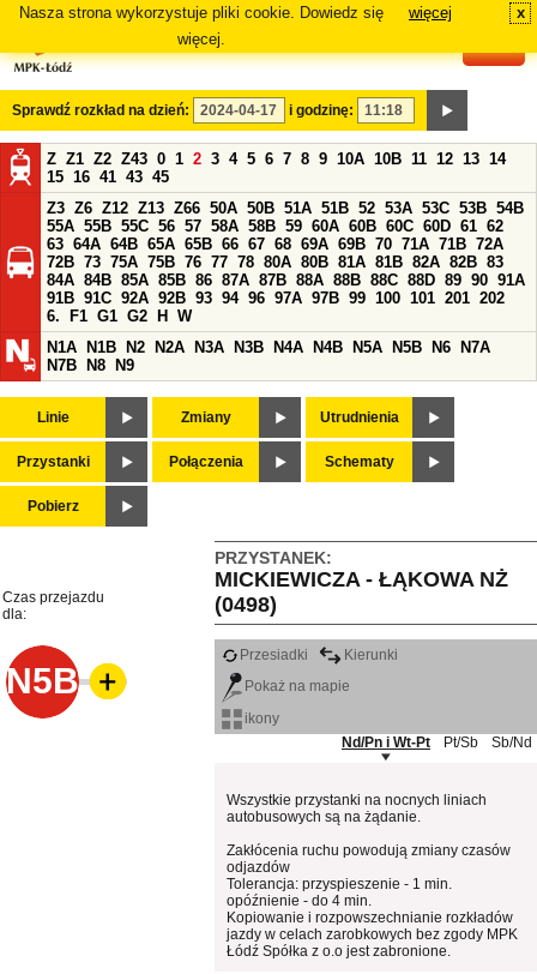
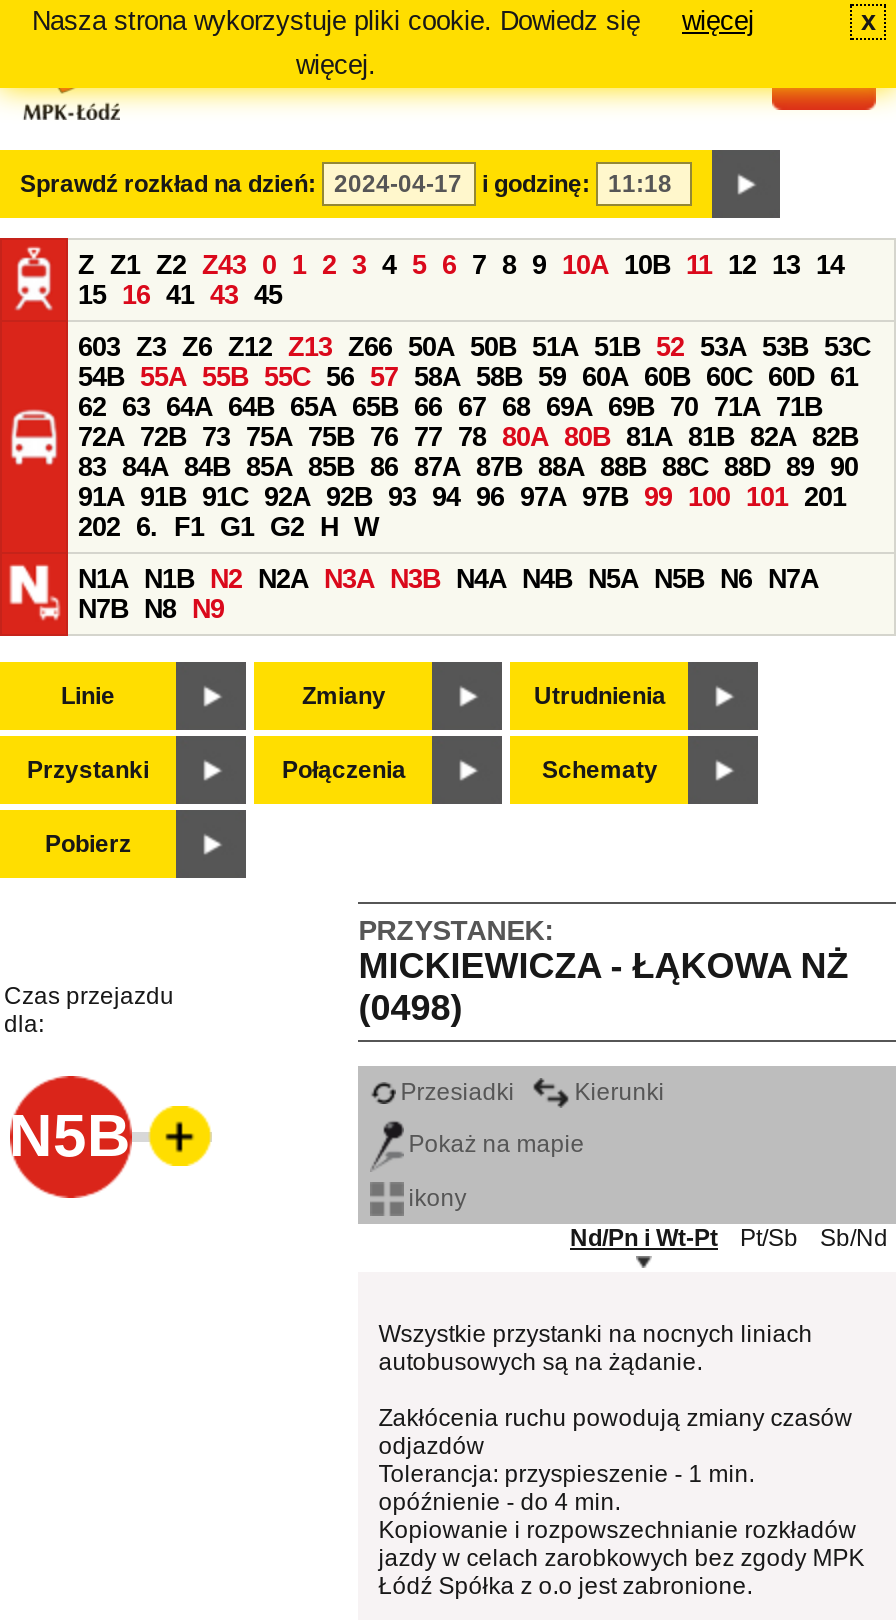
- Z3 Z6 Z12 Z13 Z66 50A 50B 51A 51B 52 53A 53C 53B 54B
- 55A 55B 55C 56 57 58A 58B 59 60A 60B 60C 60D 61 62
- 63 64A 64B 65A 65B 66 67 68 69A 69B 70 71A 71B 72A
- 72B 73 75A 75B 76 77 78 80A 80B 81A 81B 82A 82B 83
- 84A 84B 85A 85B 86 87A 87B 88A 88B 88C 88D 89 90 91A
- 91B 91C 92A 92B 93 94 96 97A 97B 99 100 101 201 202
- 6. F1 G1 G2 H W
+ 603 Z3 Z6 Z12 Z13 Z66 50A 50B 51A 51B 52 53A 53B 53C
+ 54B 55A 55B 55C 56 57 58A 58B 59 60A 60B 60C 60D 61
+ 62 63 64A 64B 65A 65B 66 67 68 69A 69B 70 71A 71B
+ 72A 72B 73 75A 75B 76 77 78 80A 80B 81A 81B 82A 82B
+ 83 84A 84B 85A 85B 86 87A 87B 88A 88B 88C 88D 89 90
+ 91A 91B 91C 92A 92B 93 94 96 97A 97B 99 100 101 201
+ 202 6. F1 G1 G2 H W
